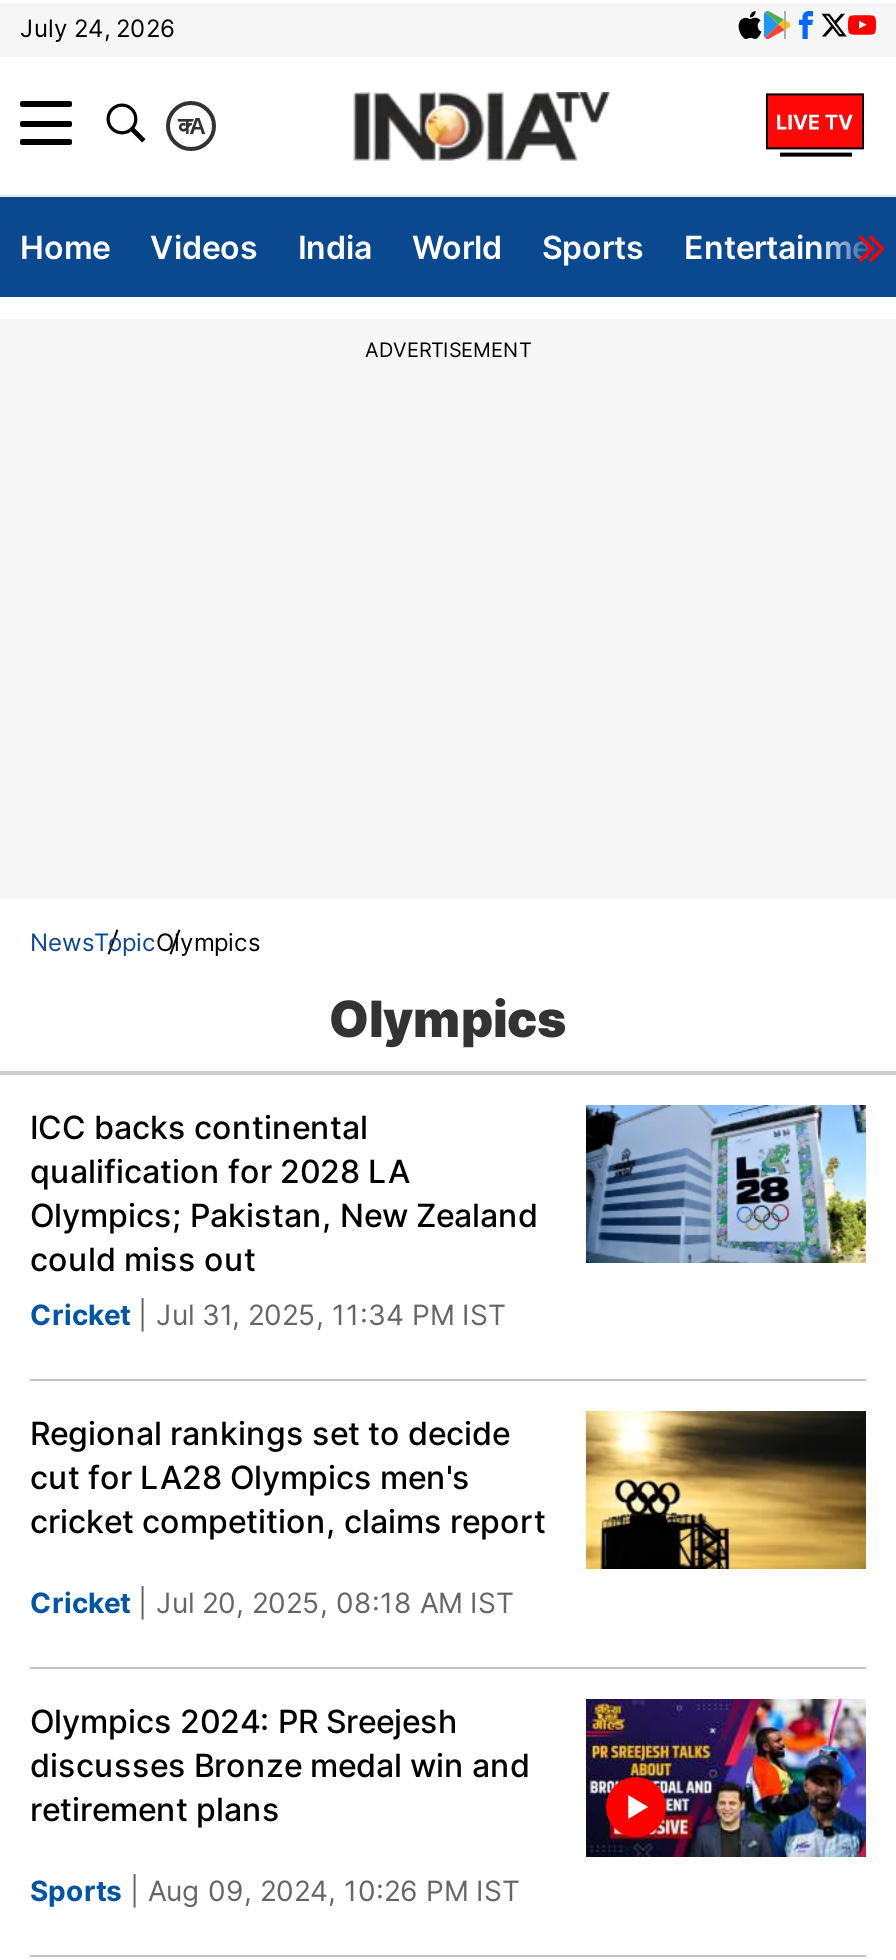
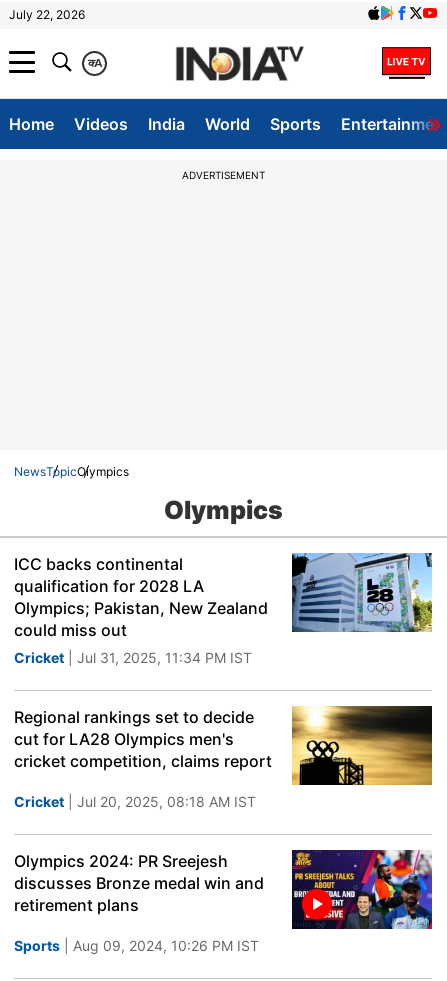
- July 24, 2026
+ July 22, 2026
